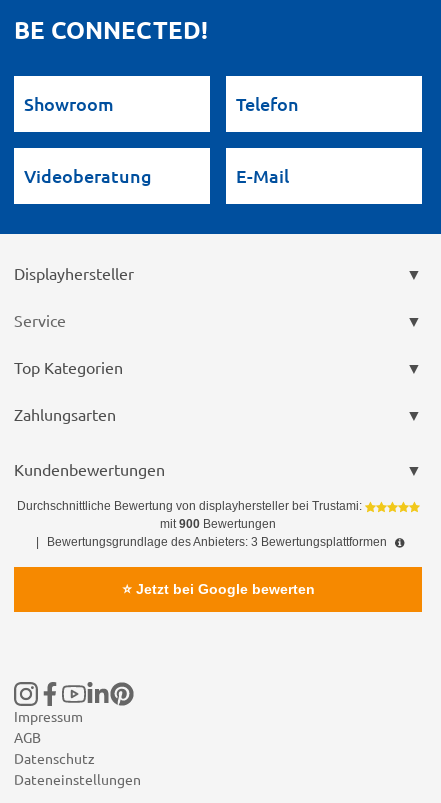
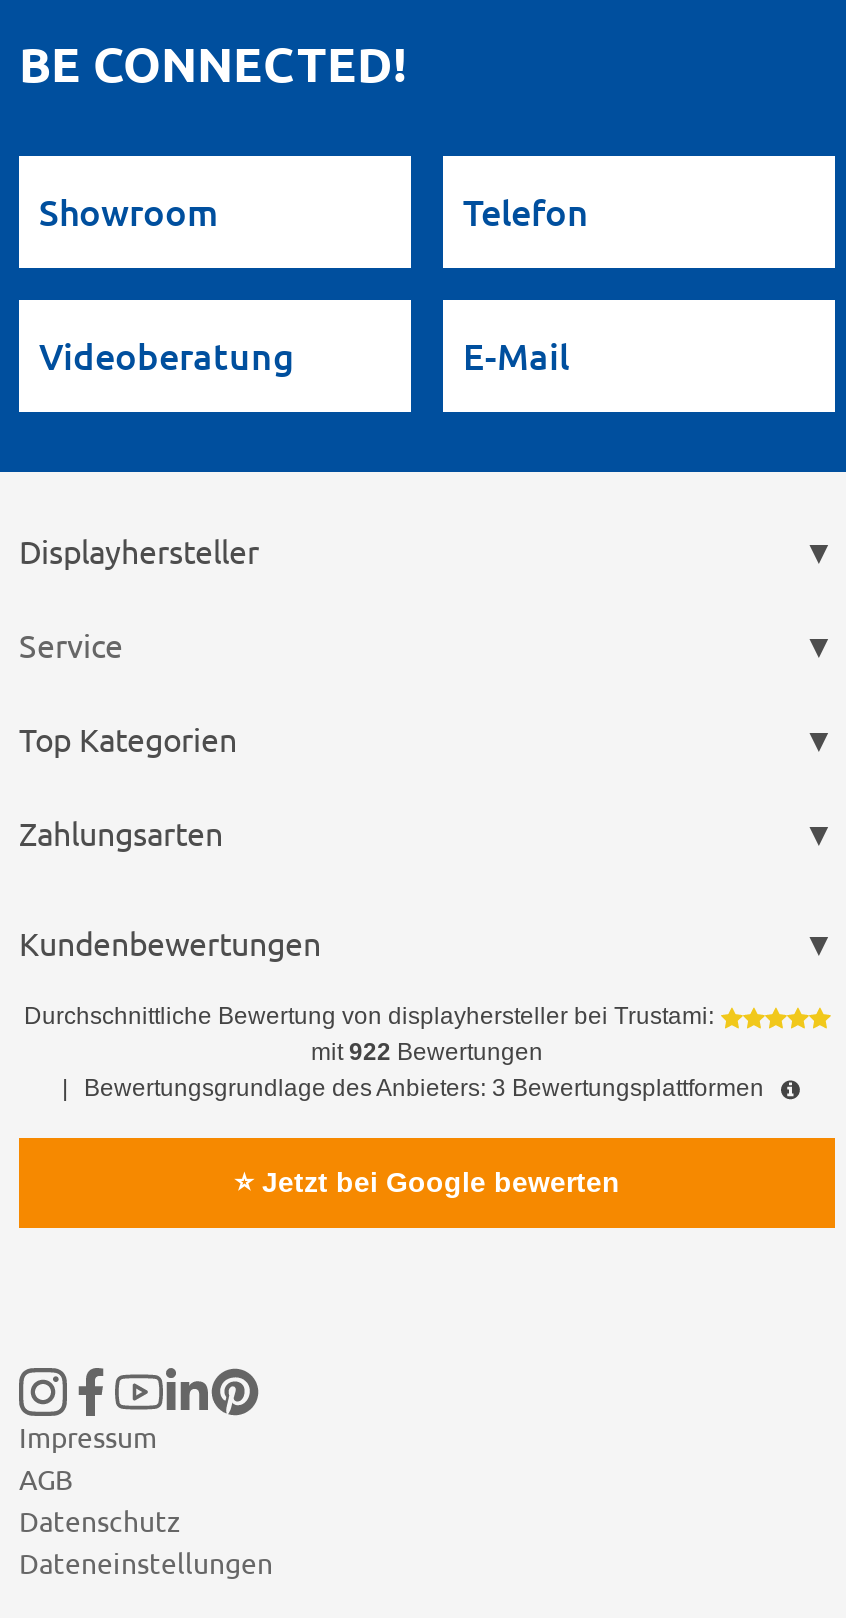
- mit 900 Bewertungen
+ mit 922 Bewertungen
